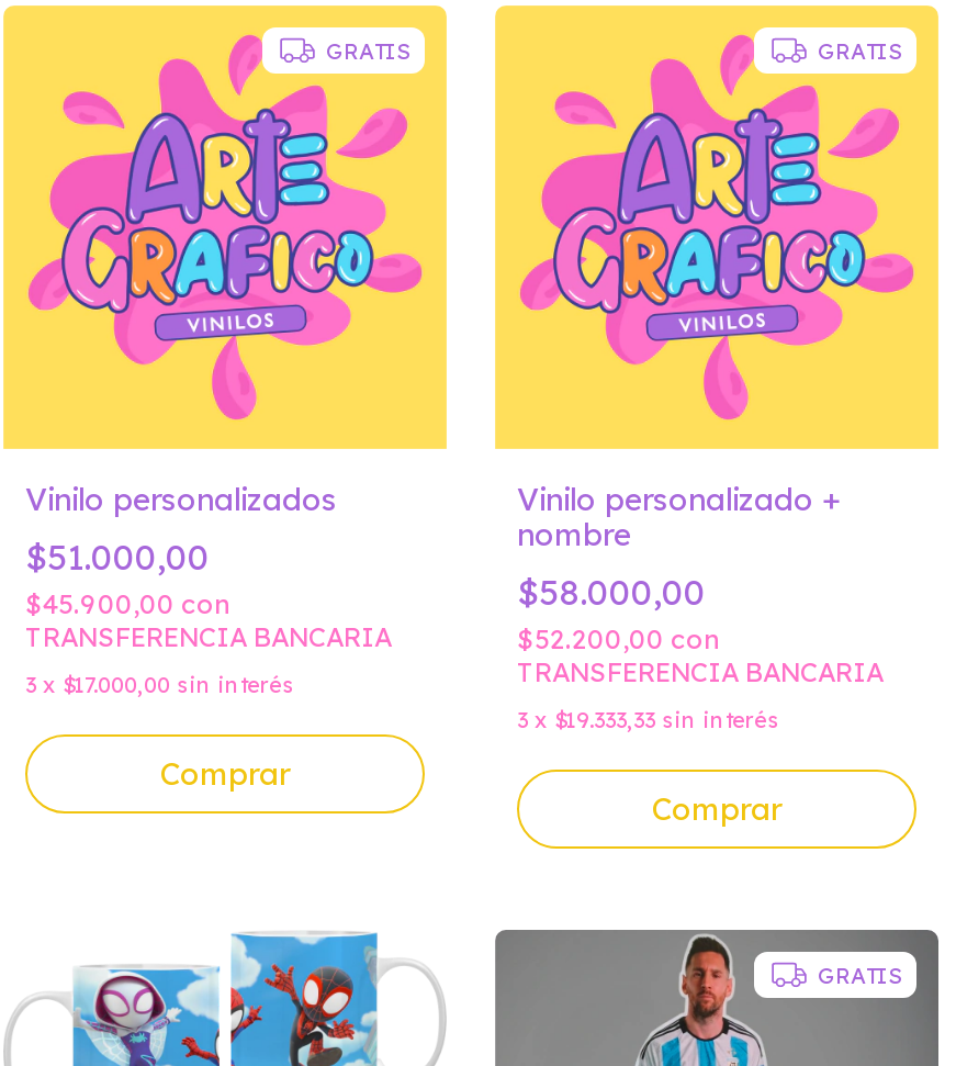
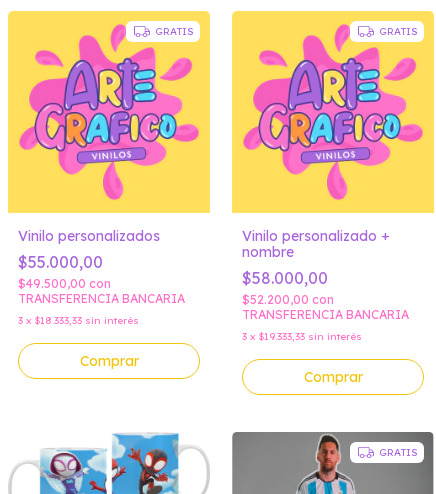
- $51.000,00
+ $55.000,00

- $45.900,00 con
+ $49.500,00 con

- 3 x $17.000,00 sin interés
+ 3 x $18.333,33 sin interés
